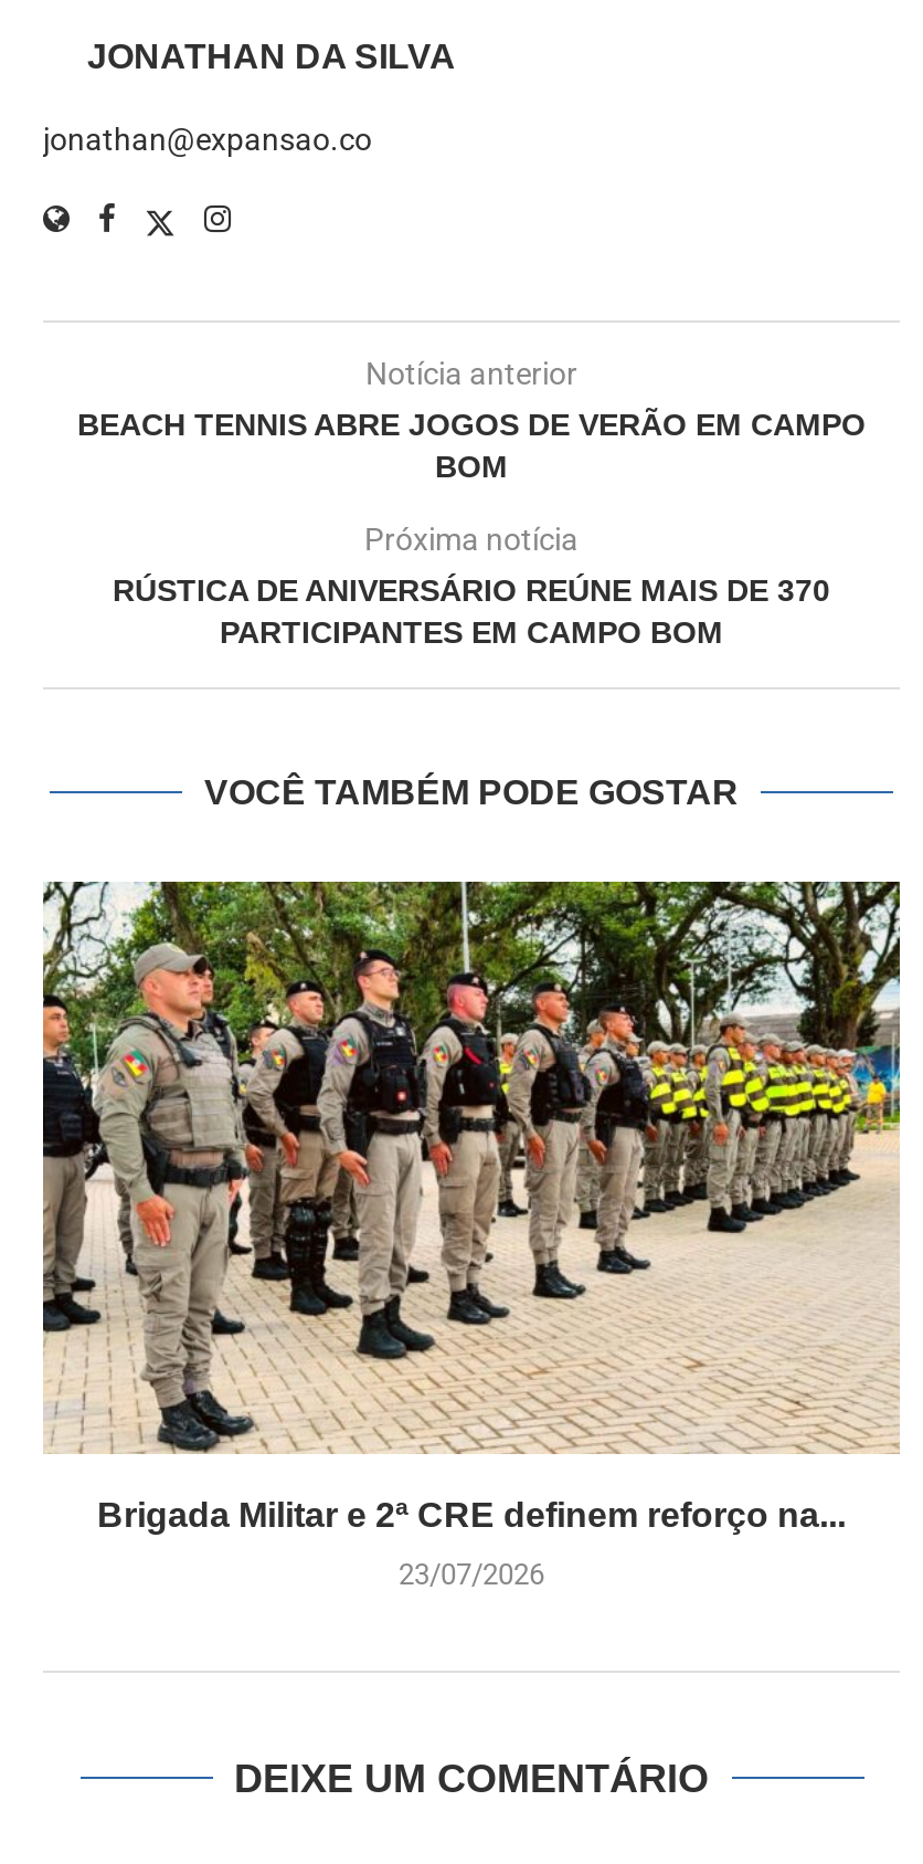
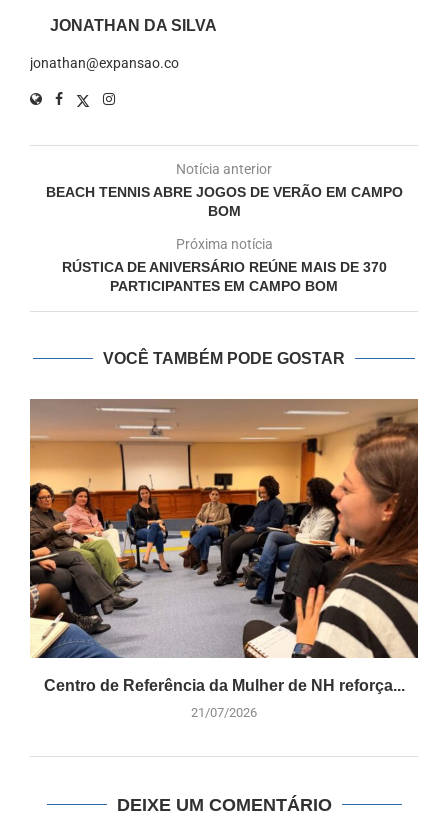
- [image]
- Brigada Militar e 2ª CRE definem reforço na...
+ [image]
+ Centro de Referência da Mulher de NH reforça...

- 23/07/2026
+ 21/07/2026
